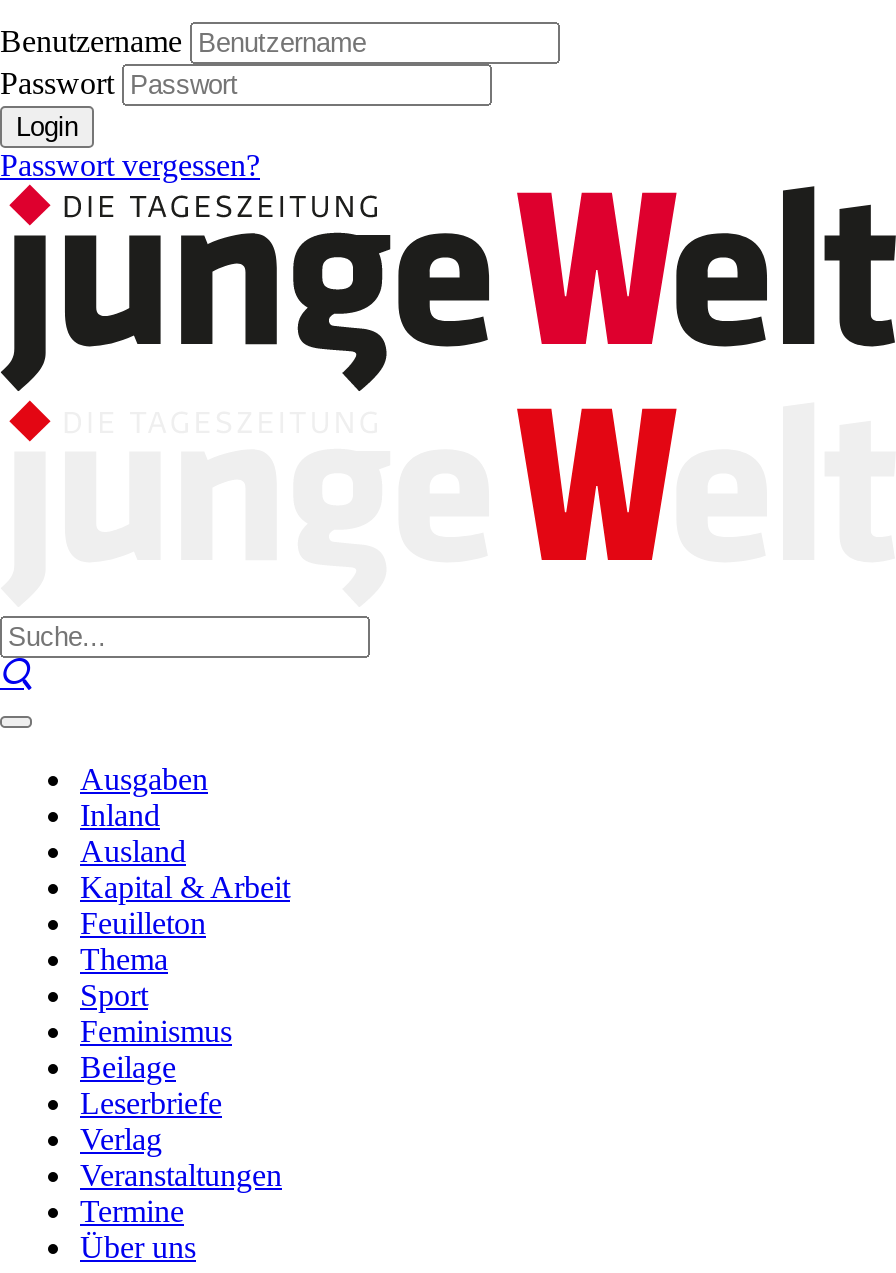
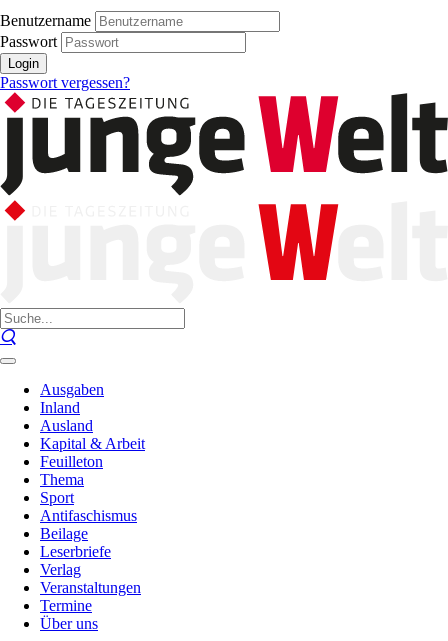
- Feminismus
+ Antifaschismus
